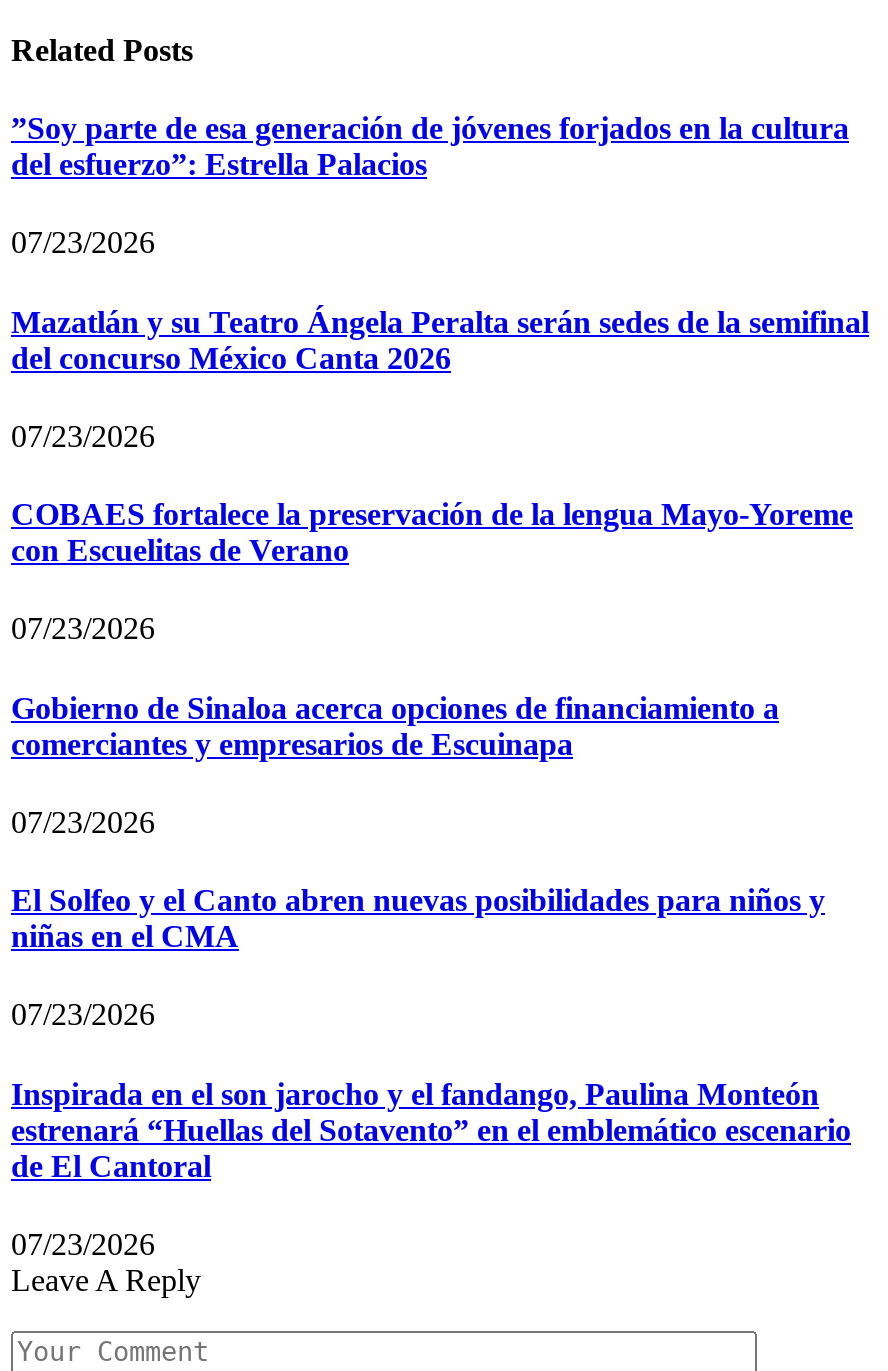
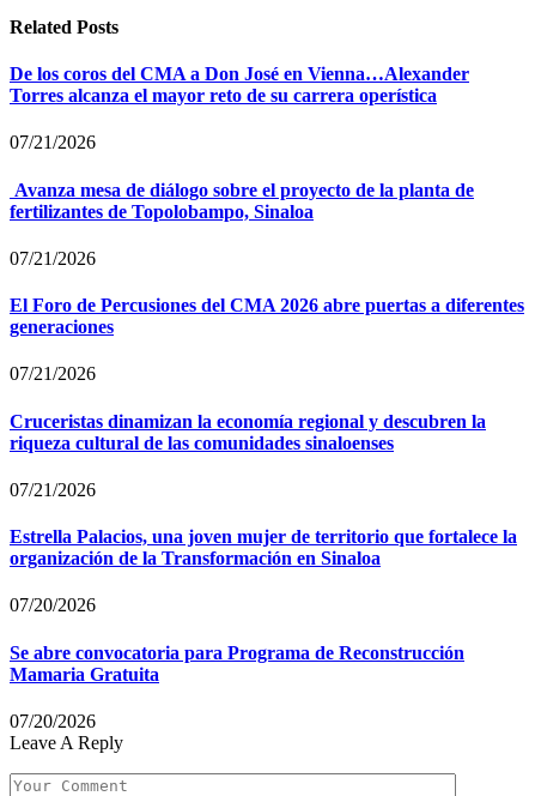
- ”Soy parte de esa generación de jóvenes forjados en la cultura
- del esfuerzo”: Estrella Palacios
+ De los coros del CMA a Don José en Vienna…Alexander
+ Torres alcanza el mayor reto de su carrera operística

- 07/23/2026
+ 07/21/2026

- Mazatlán y su Teatro Ángela Peralta serán sedes de la semifinal
- del concurso México Canta 2026
+ Avanza mesa de diálogo sobre el proyecto de la planta de
+ fertilizantes de Topolobampo, Sinaloa

- 07/23/2026
+ 07/21/2026

- COBAES fortalece la preservación de la lengua Mayo-Yoreme
- con Escuelitas de Verano
+ El Foro de Percusiones del CMA 2026 abre puertas a diferentes
+ generaciones

- 07/23/2026
+ 07/21/2026

- Gobierno de Sinaloa acerca opciones de financiamiento a
- comerciantes y empresarios de Escuinapa
+ Cruceristas dinamizan la economía regional y descubren la
+ riqueza cultural de las comunidades sinaloenses

- 07/23/2026
+ 07/21/2026

- El Solfeo y el Canto abren nuevas posibilidades para niños y
- niñas en el CMA
+ Estrella Palacios, una joven mujer de territorio que fortalece la
+ organización de la Transformación en Sinaloa

- 07/23/2026
+ 07/20/2026

- Inspirada en el son jarocho y el fandango, Paulina Monteón
- estrenará “Huellas del Sotavento” en el emblemático escenario
- de El Cantoral
+ Se abre convocatoria para Programa de Reconstrucción
+ Mamaria Gratuita

- 07/23/2026
+ 07/20/2026
